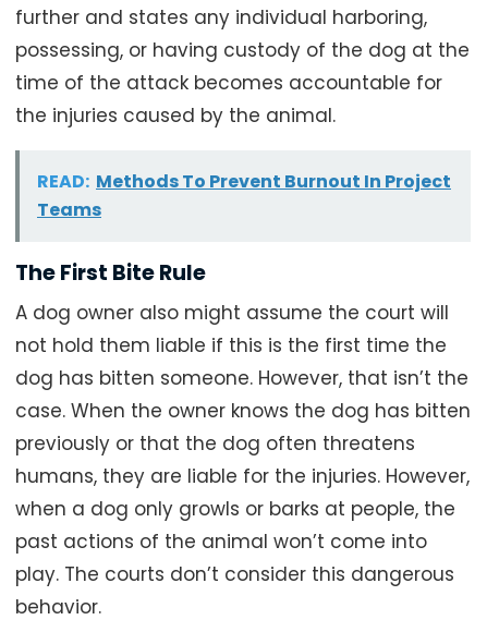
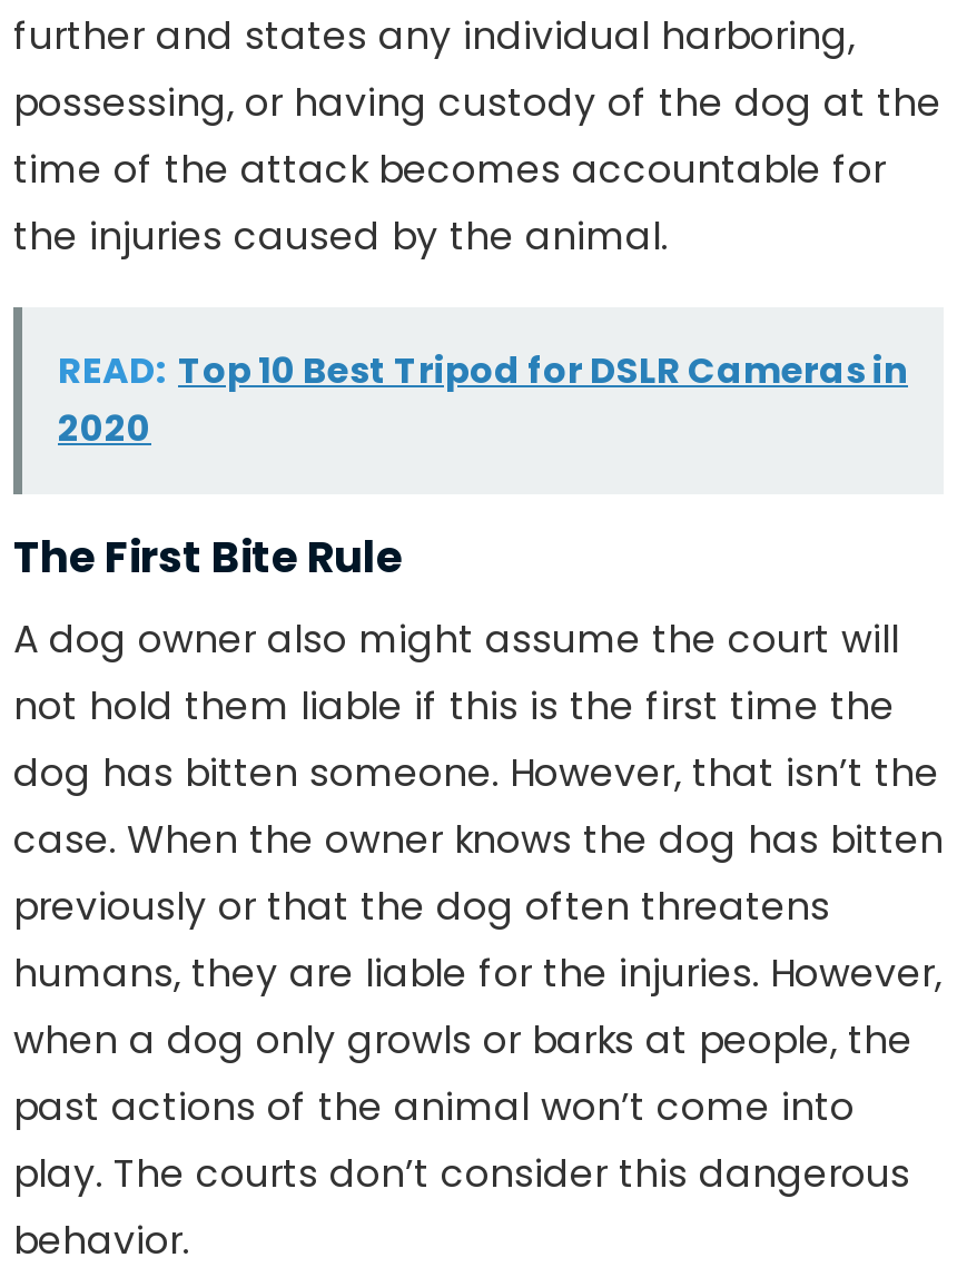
- READ: Methods To Prevent Burnout In Project
- Teams
+ READ: Top 10 Best Tripod for DSLR Cameras in
+ 2020
